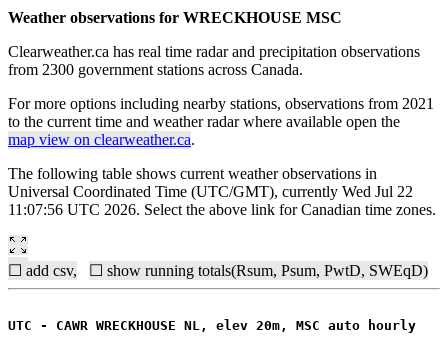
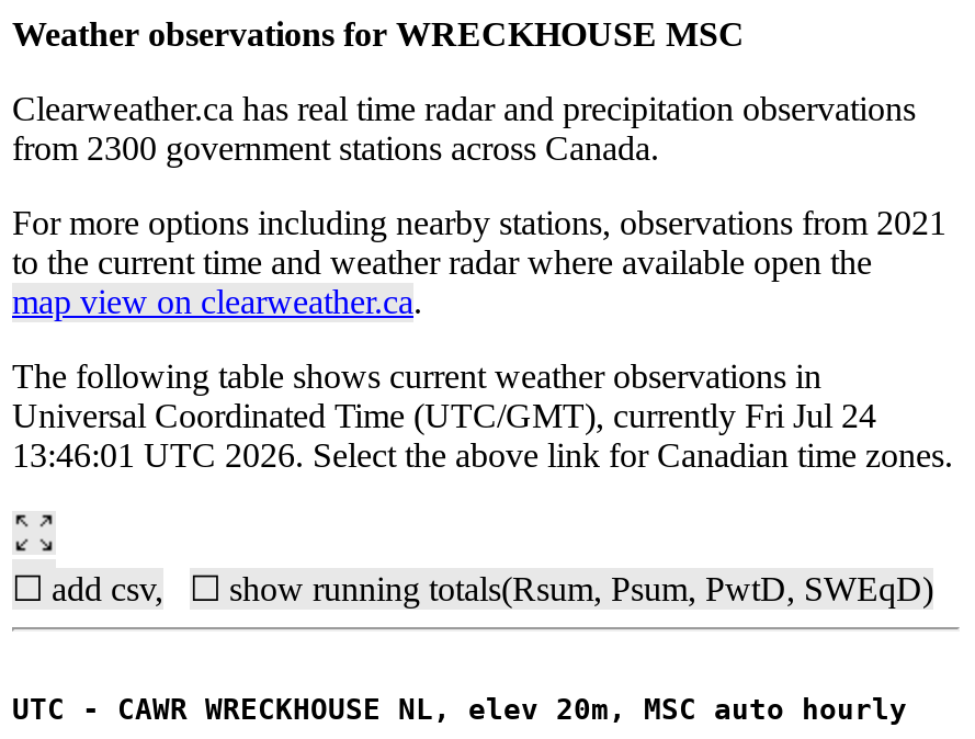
- Universal Coordinated Time (UTC/GMT), currently Wed Jul 22
+ Universal Coordinated Time (UTC/GMT), currently Fri Jul 24

- 11:07:56 UTC 2026. Select the above link for Canadian time zones.
+ 13:46:01 UTC 2026. Select the above link for Canadian time zones.
